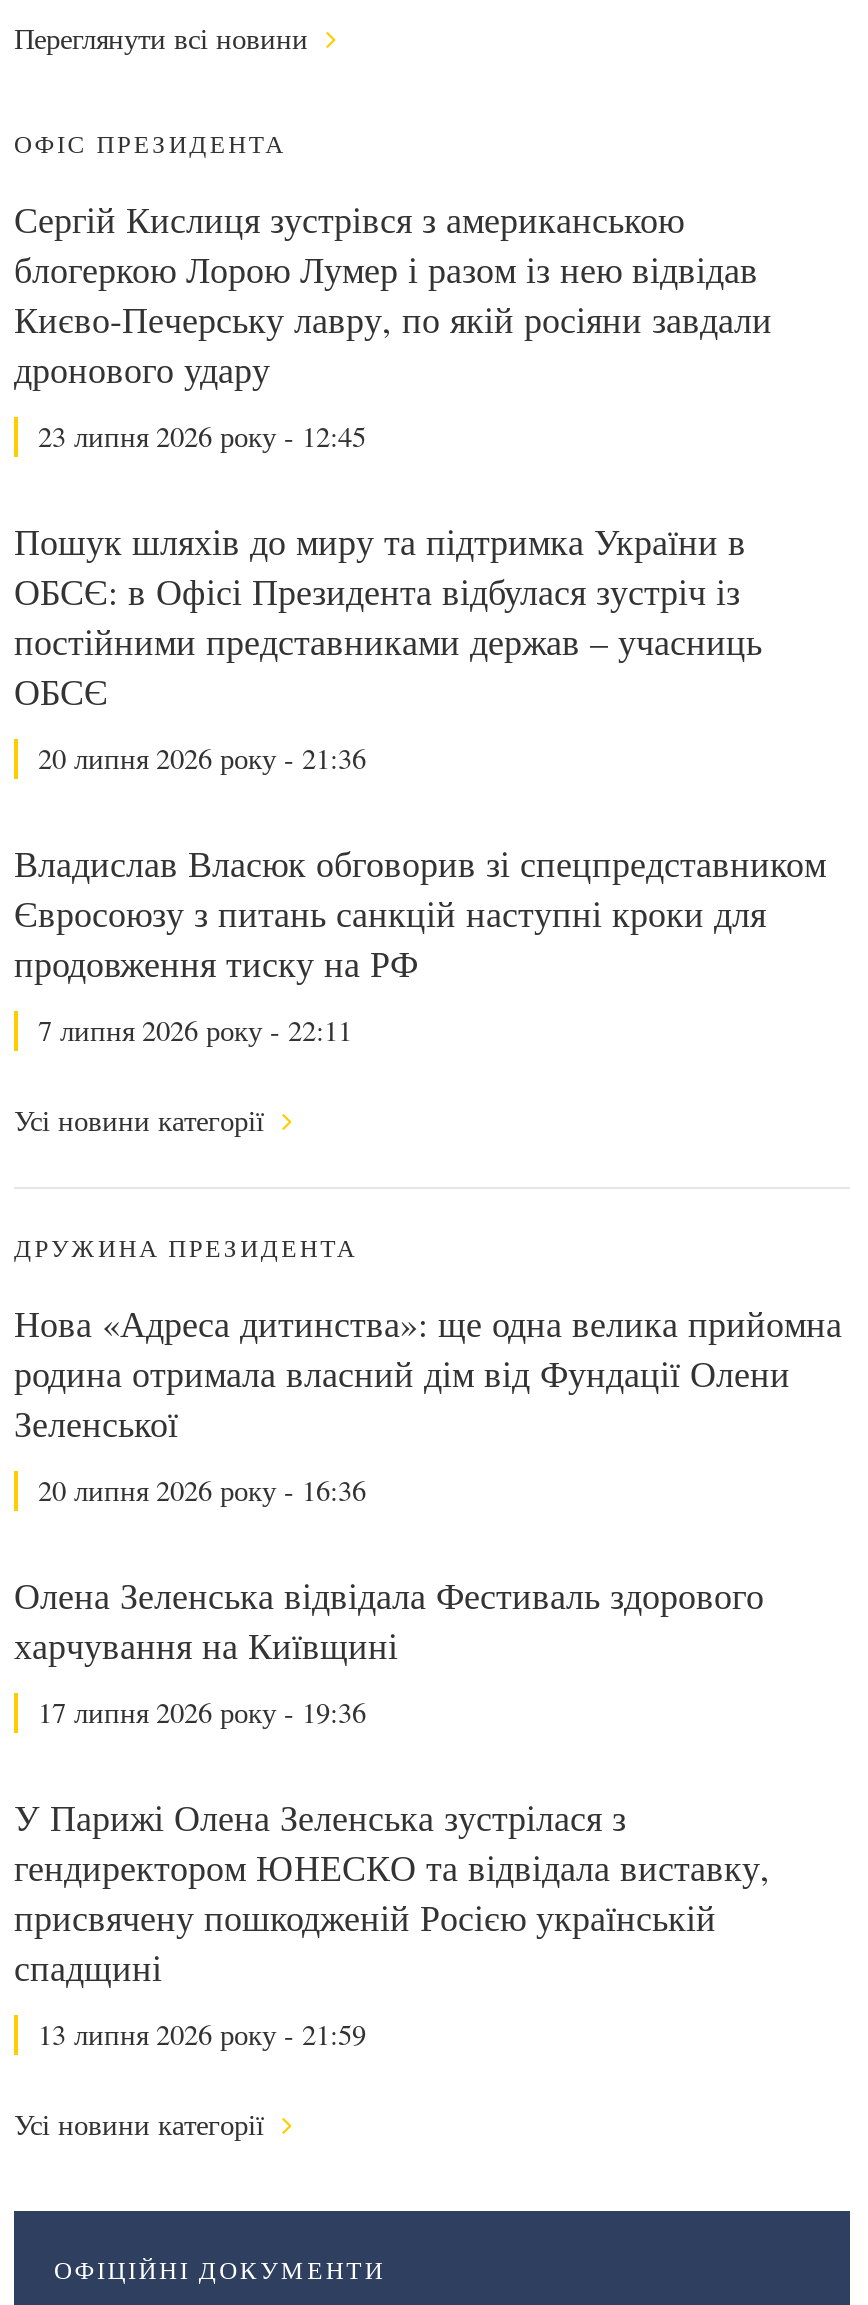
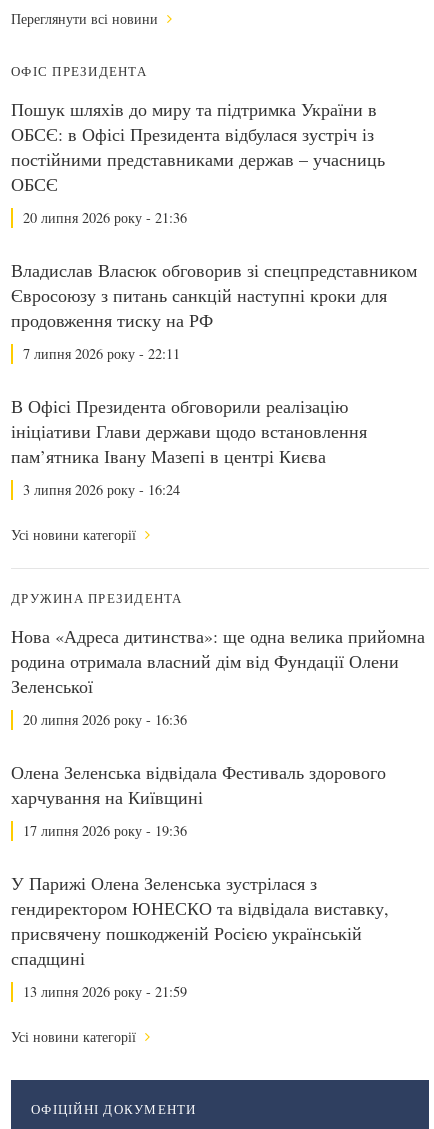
- Сергій Кислиця зустрівся з американською
- блогеркою Лорою Лумер і разом із нею відвідав
- Києво-Печерську лавру, по якій росіяни завдали
- дронового удару
- 23 липня 2026 року - 12:45

moved up: Пошук шляхів до миру та підтримка України в | ОБСЄ: в Офісі Президента відбулася зустріч із | постійними представниками держав – учасниць | ... | продовження тиску на РФ | 7 липня 2026 року - 22:11

+ В Офісі Президента обговорили реалізацію
+ ініціативи Глави держави щодо встановлення
+ пам’ятника Івану Мазепі в центрі Києва
+ 3 липня 2026 року - 16:24
